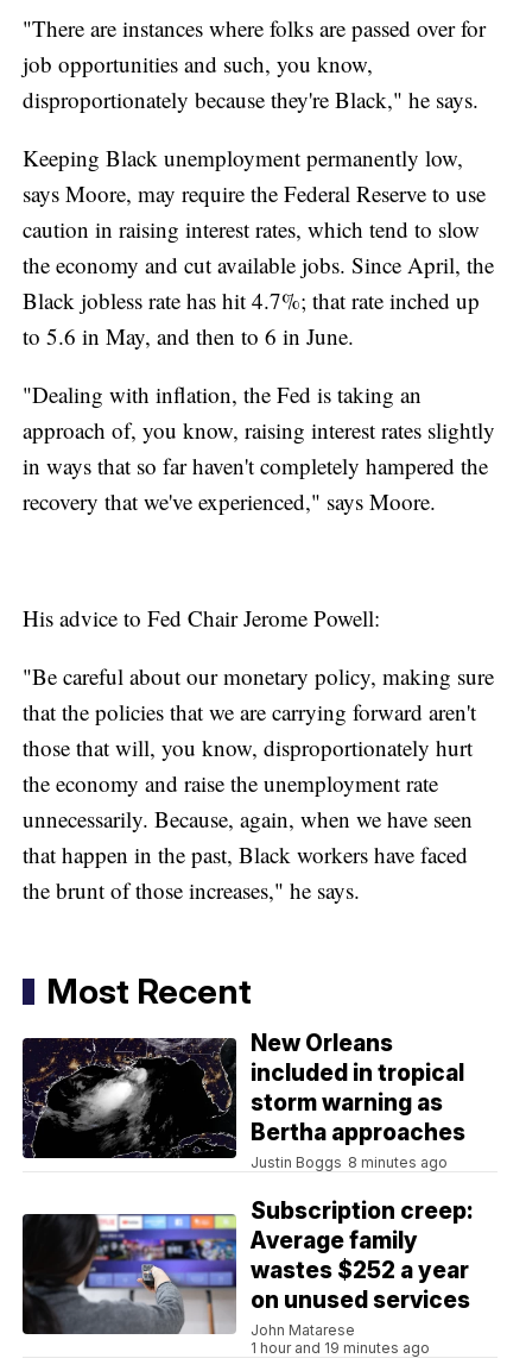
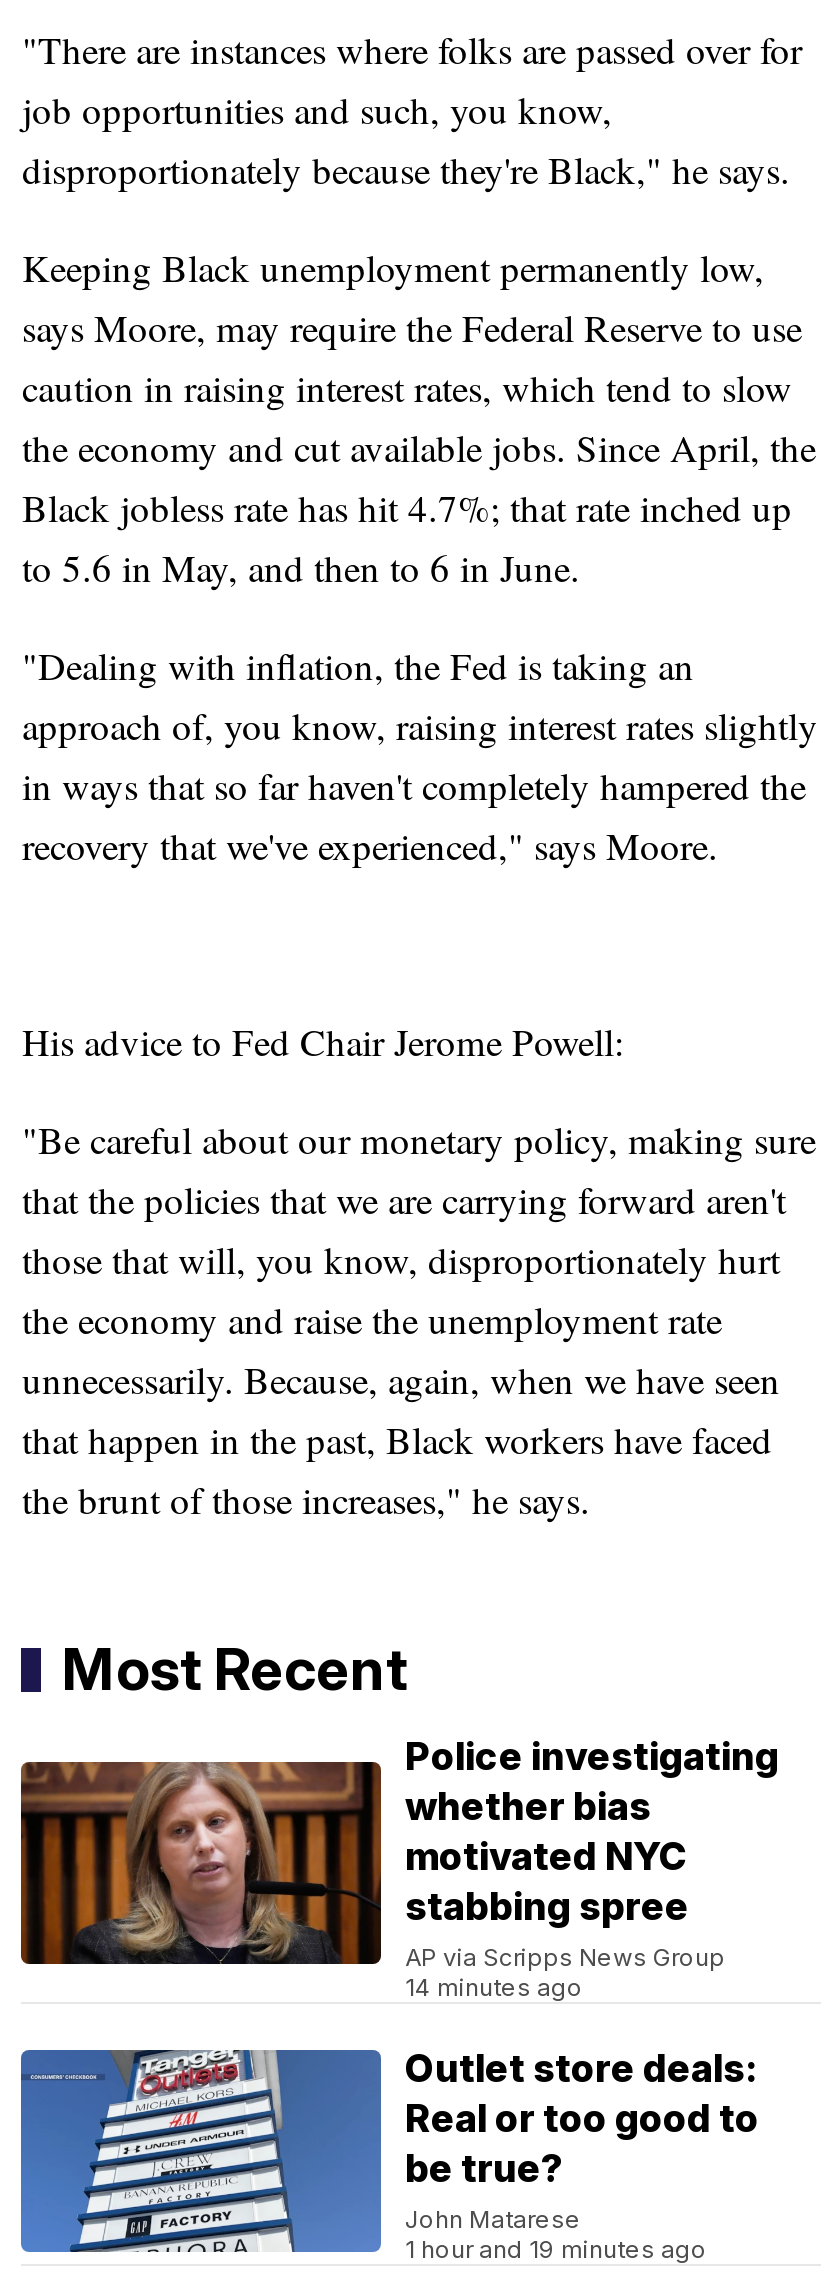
- [image]
- New Orleans
- included in tropical
- storm warning as
- Bertha approaches
- Justin Boggs 8 minutes ago
+ [image]
+ Police investigating
+ whether bias
+ motivated NYC
+ stabbing spree
+ AP via Scripps News Group
+ 14 minutes ago

- [image]
- Subscription creep:
- Average family
- wastes $252 a year
- on unused services
+ [image]
+ Outlet store deals:
+ Real or too good to
+ be true?
